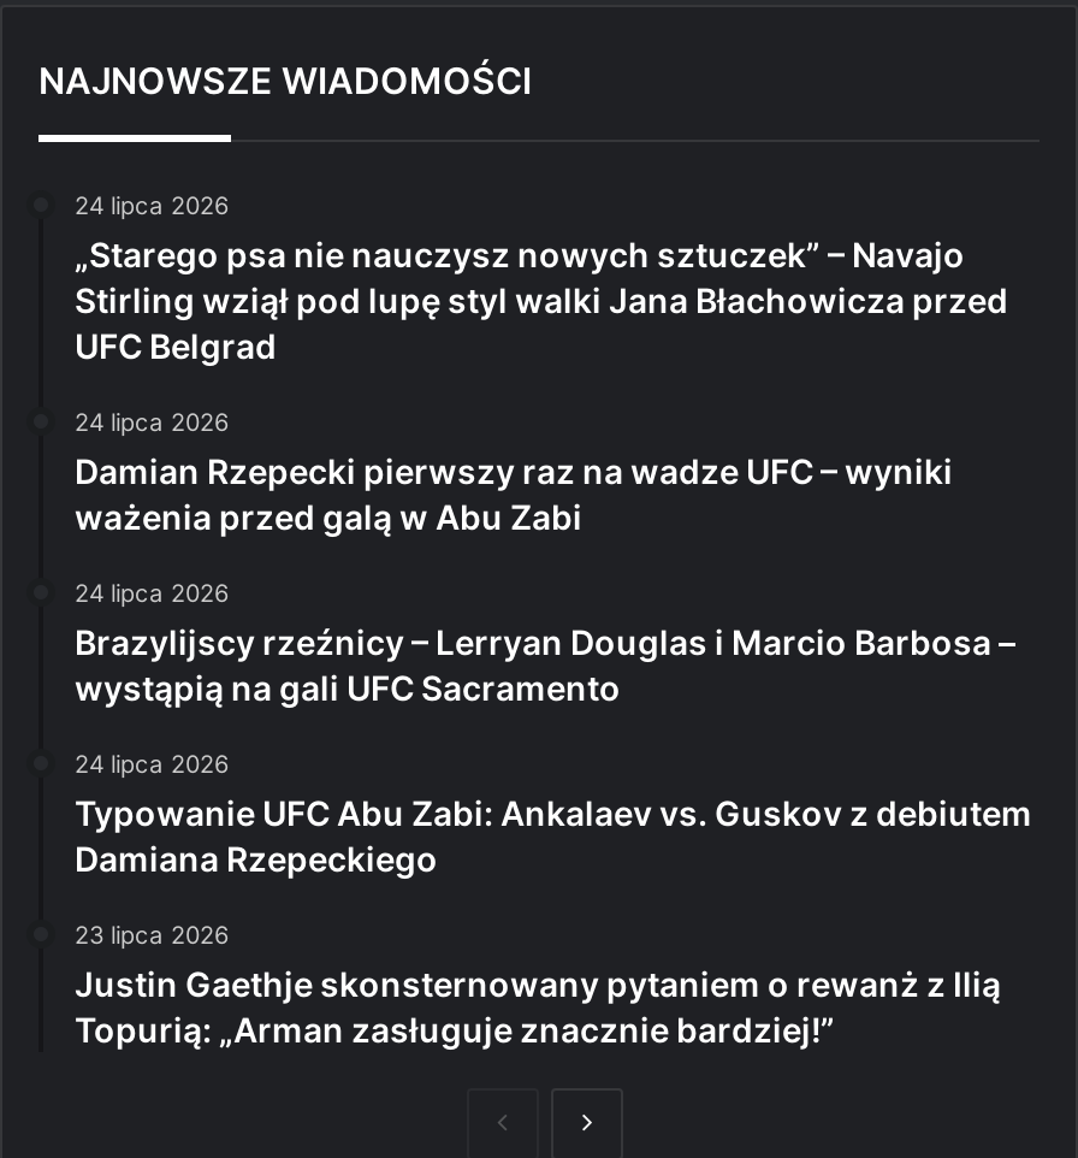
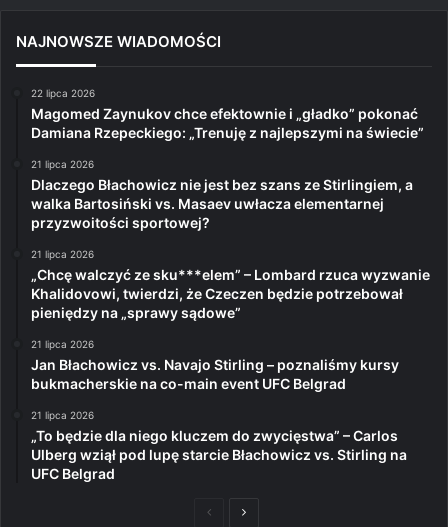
- 24 lipca 2026
- „Starego psa nie nauczysz nowych sztuczek” – Navajo
- Stirling wziął pod lupę styl walki Jana Błachowicza przed
+ 22 lipca 2026
+ Magomed Zaynukov chce efektownie i „gładko” pokonać
+ Damiana Rzepeckiego: „Trenuję z najlepszymi na świecie”
+ 21 lipca 2026
+ Dlaczego Błachowicz nie jest bez szans ze Stirlingiem, a
+ walka Bartosiński vs. Masaev uwłacza elementarnej
+ przyzwoitości sportowej?
+ 21 lipca 2026
+ „Chcę walczyć ze sku***elem” – Lombard rzuca wyzwanie
+ Khalidovowi, twierdzi, że Czeczen będzie potrzebował
+ pieniędzy na „sprawy sądowe”
+ 21 lipca 2026
+ Jan Błachowicz vs. Navajo Stirling – poznaliśmy kursy
+ bukmacherskie na co-main event UFC Belgrad
+ 21 lipca 2026
+ „To będzie dla niego kluczem do zwycięstwa” – Carlos
+ Ulberg wziął pod lupę starcie Błachowicz vs. Stirling na

moved down: UFC Belgrad

- 24 lipca 2026
- Damian Rzepecki pierwszy raz na wadze UFC – wyniki
- ważenia przed galą w Abu Zabi
- 24 lipca 2026
- Brazylijscy rzeźnicy – Lerryan Douglas i Marcio Barbosa –
- wystąpią na gali UFC Sacramento
- 24 lipca 2026
- Typowanie UFC Abu Zabi: Ankalaev vs. Guskov z debiutem
- Damiana Rzepeckiego
- 23 lipca 2026
- Justin Gaethje skonsternowany pytaniem o rewanż z Ilią
- Topurią: „Arman zasługuje znacznie bardziej!”
